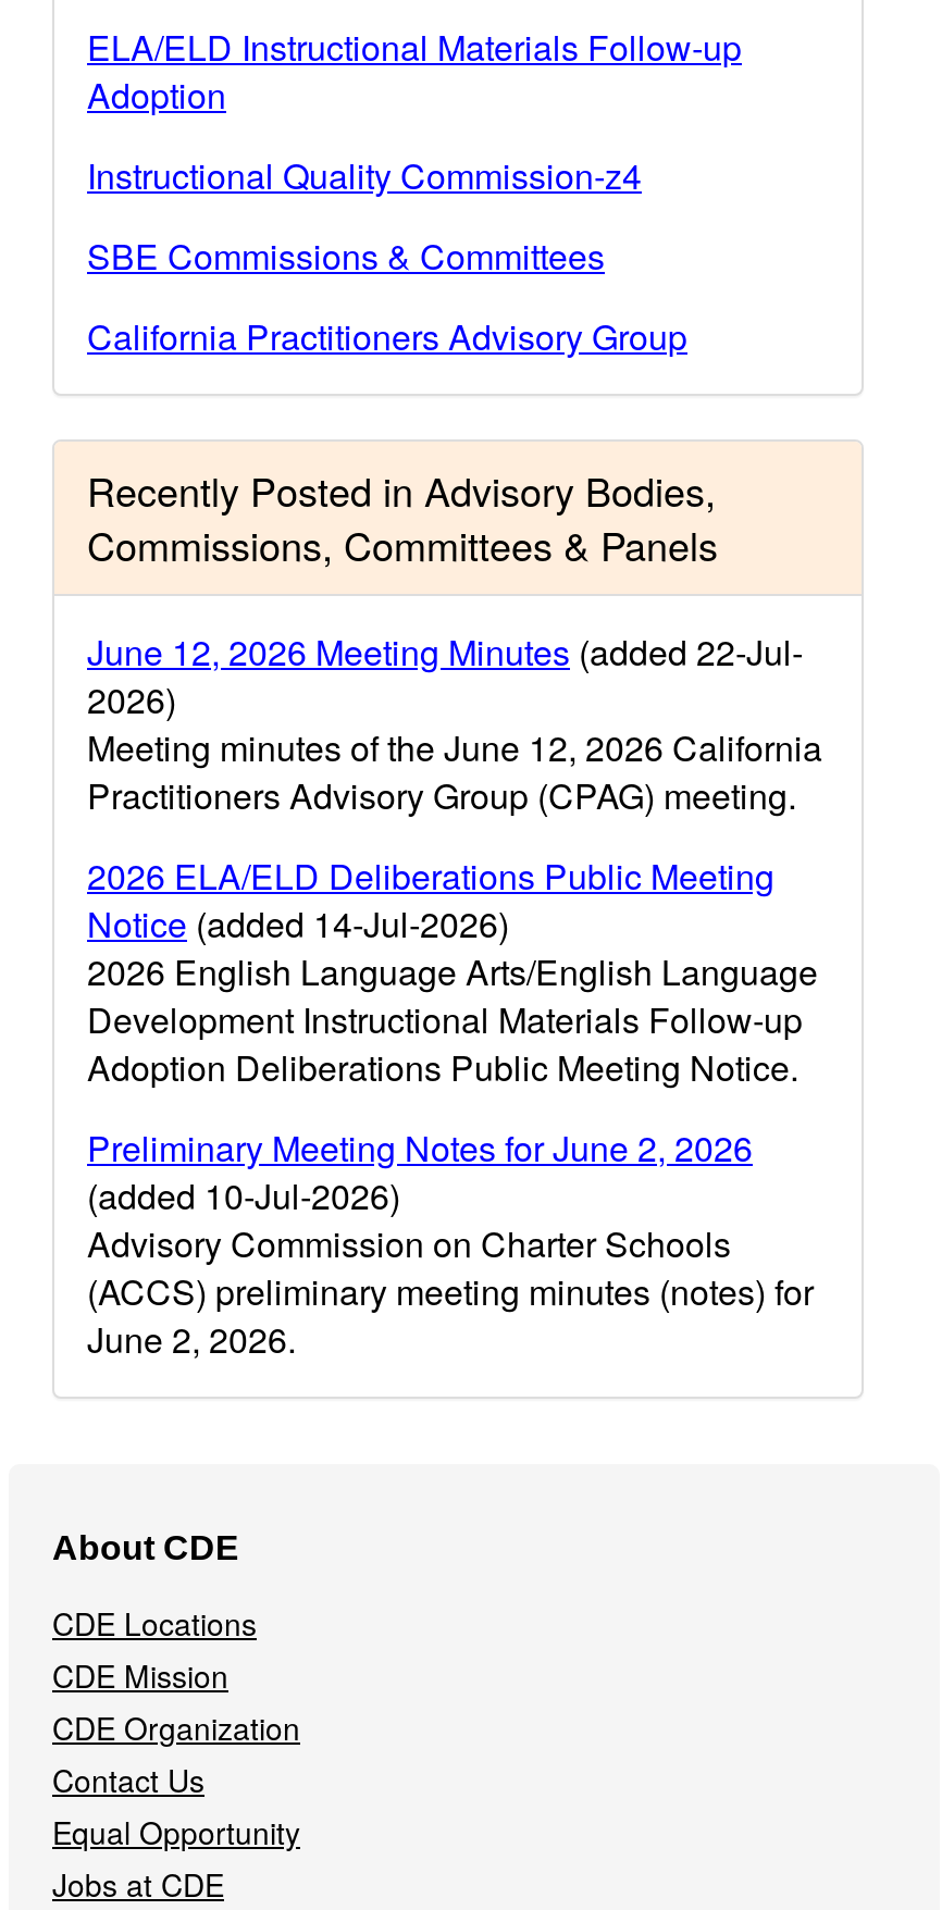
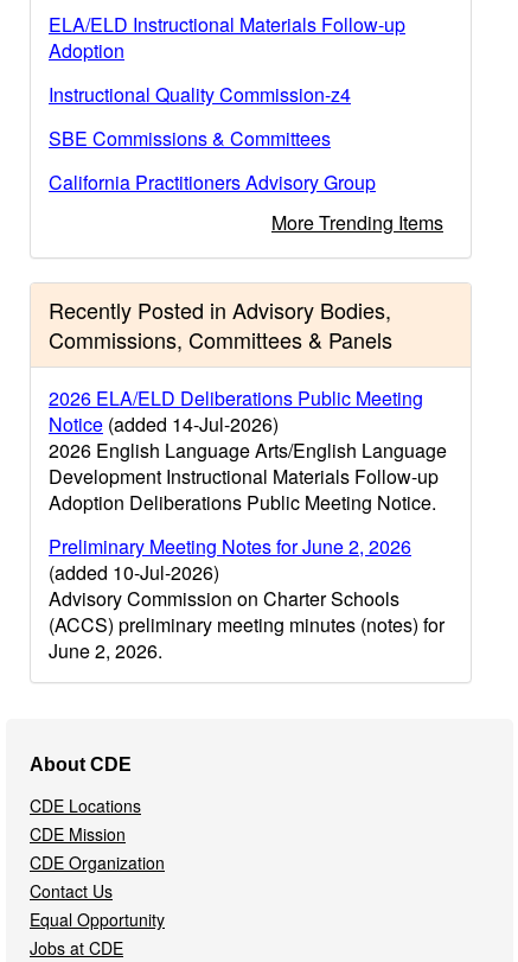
+ More Trending Items

moved down: Recently Posted in Advisory Bodies, | Commissions, Committees & Panels

- June 12, 2026 Meeting Minutes (added 22-Jul-
- 2026)
- Meeting minutes of the June 12, 2026 California
- Practitioners Advisory Group (CPAG) meeting.
